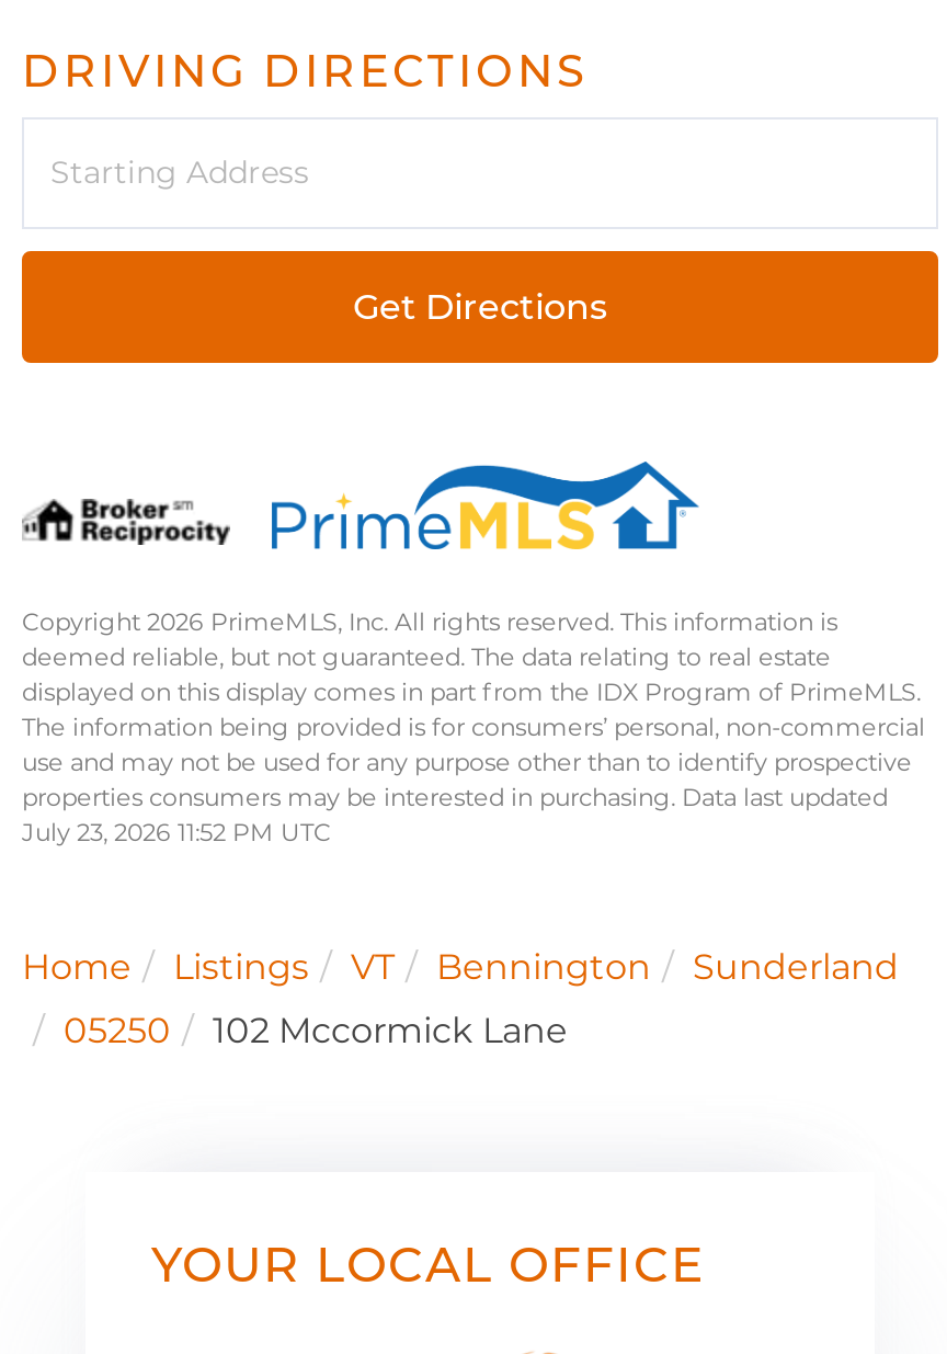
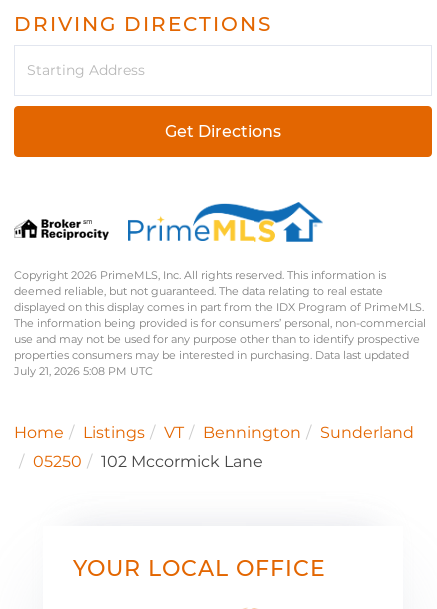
- July 23, 2026 11:52 PM UTC
+ July 21, 2026 5:08 PM UTC
